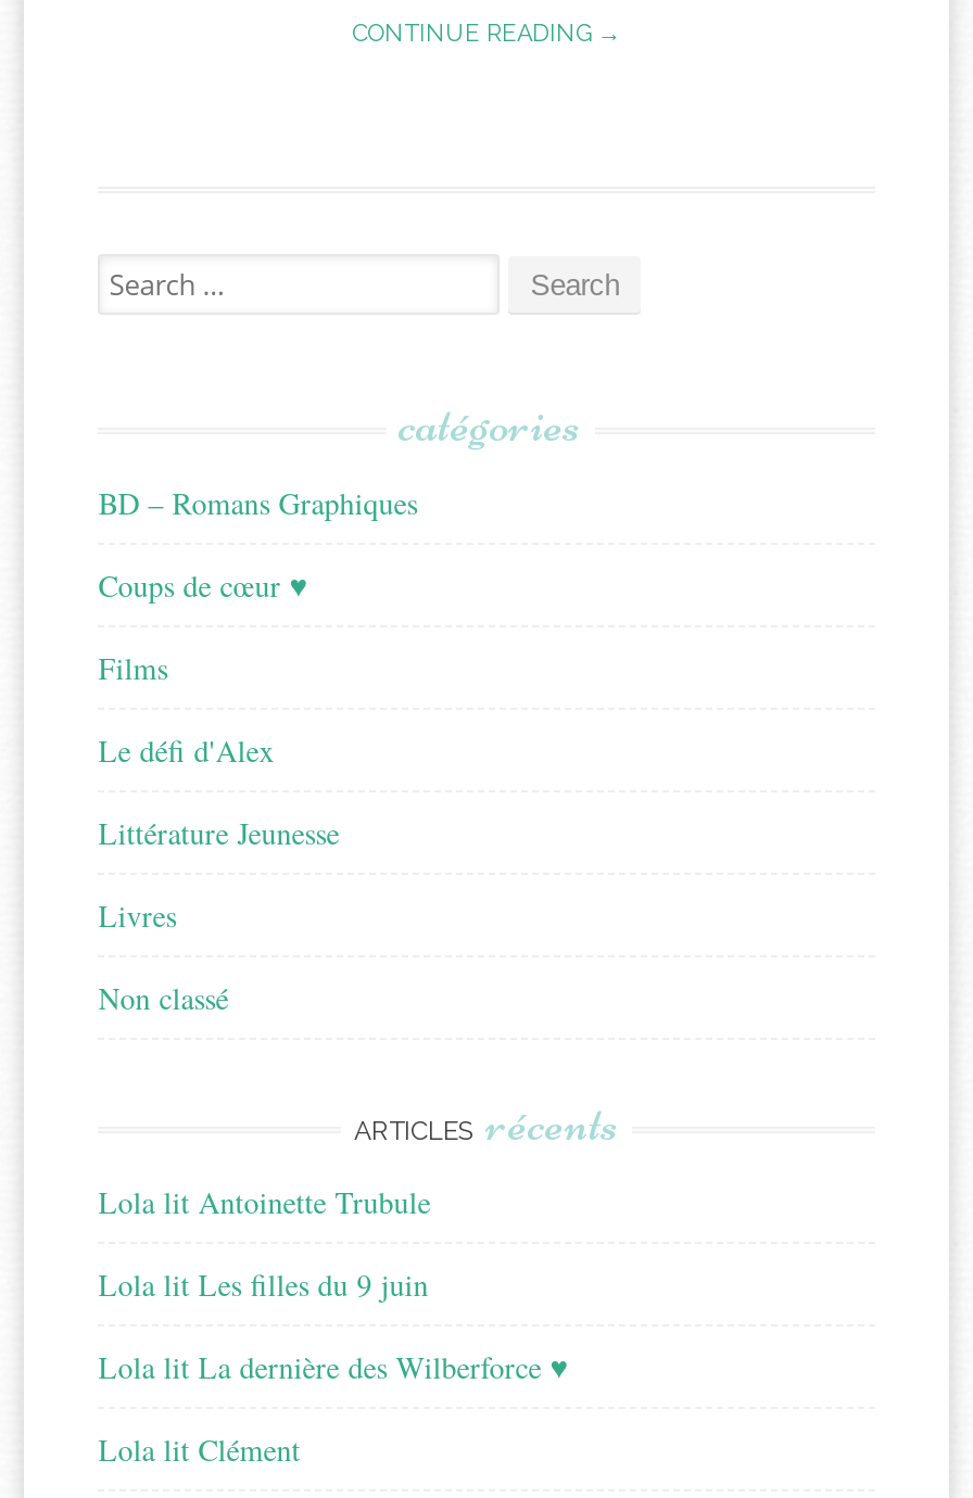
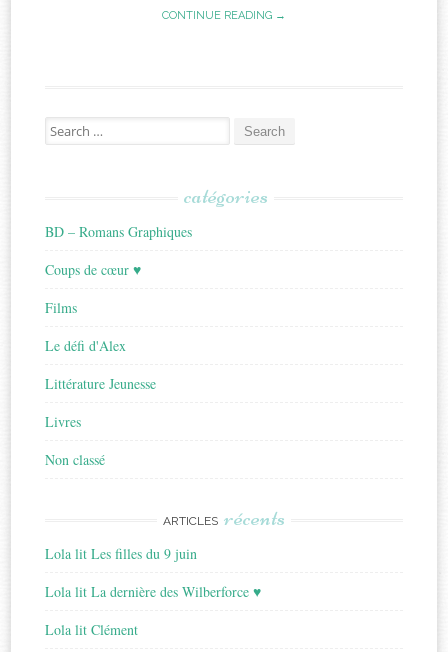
- Lola lit Antoinette Trubule
